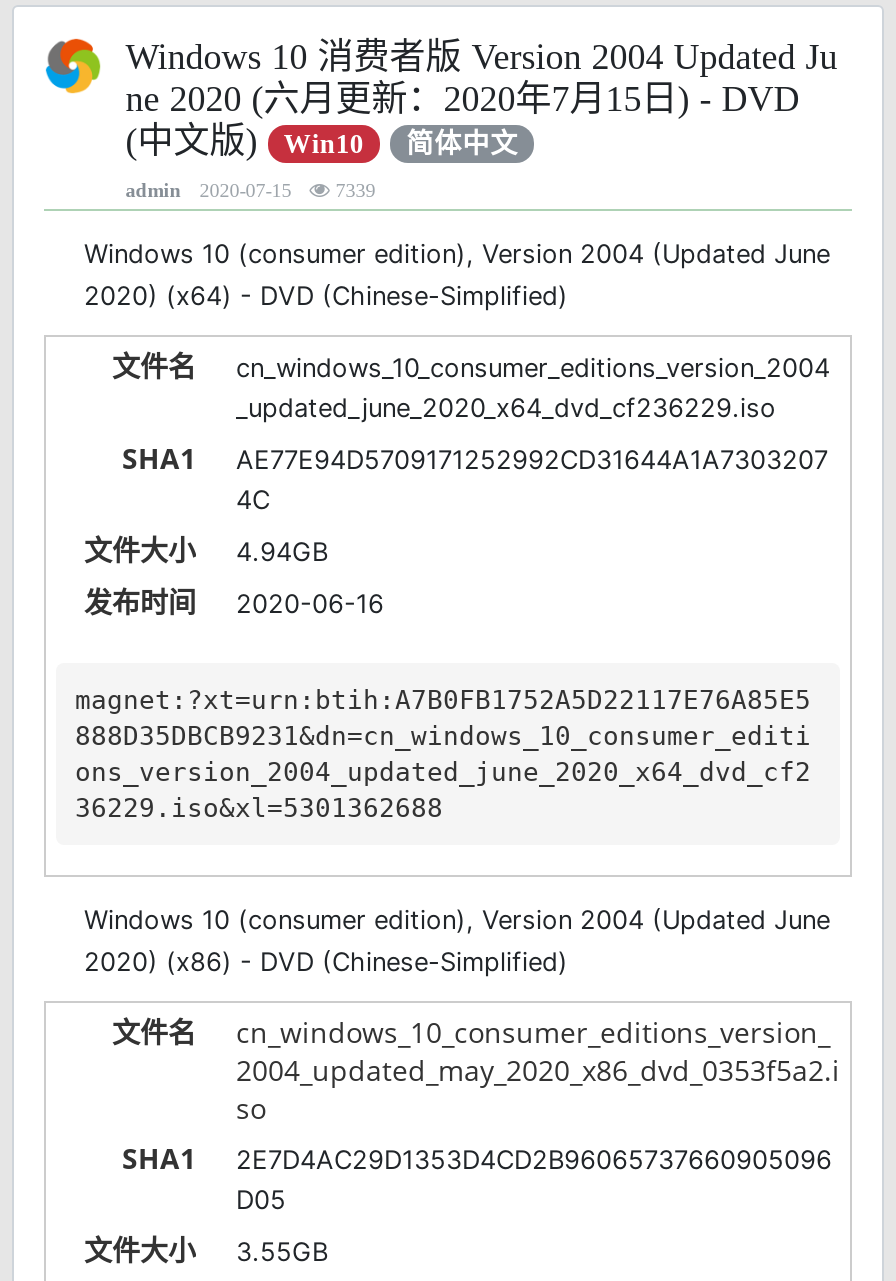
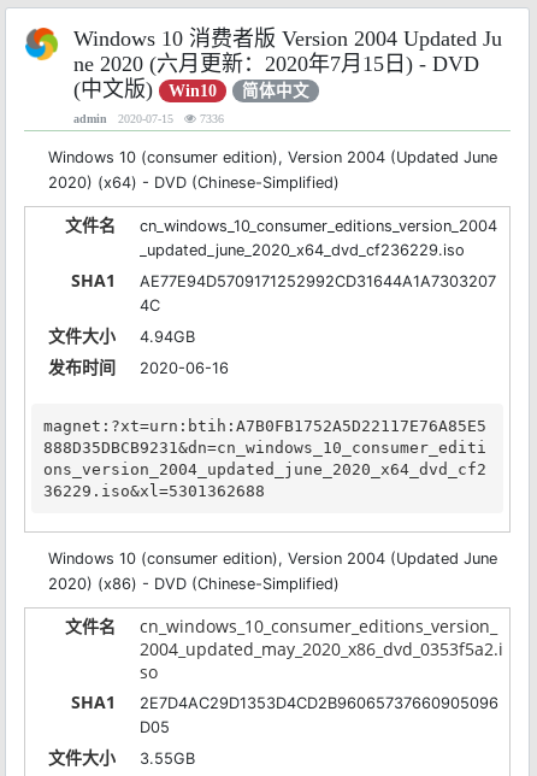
- admin 2020-07-15 7339
+ admin 2020-07-15 7336
